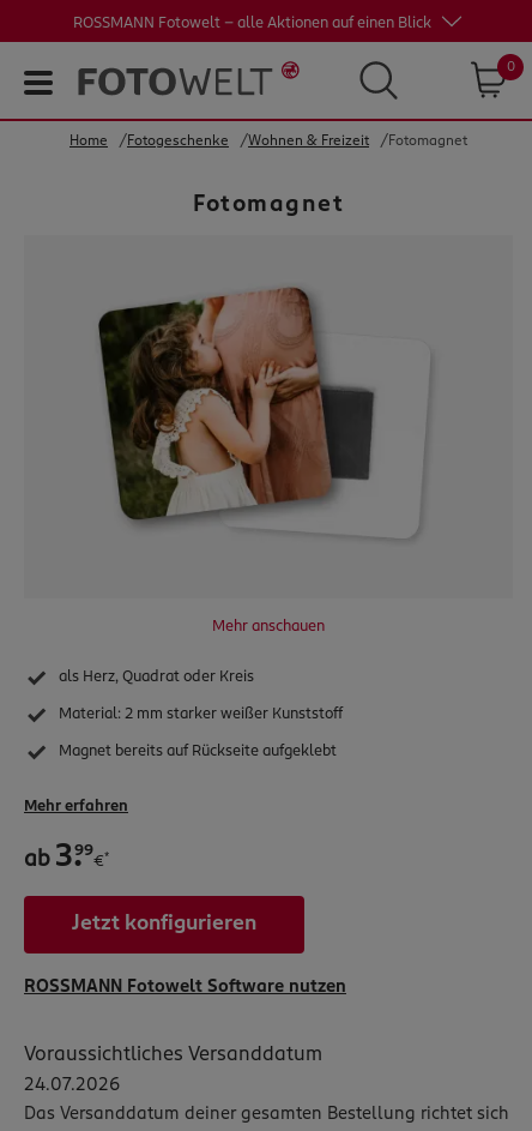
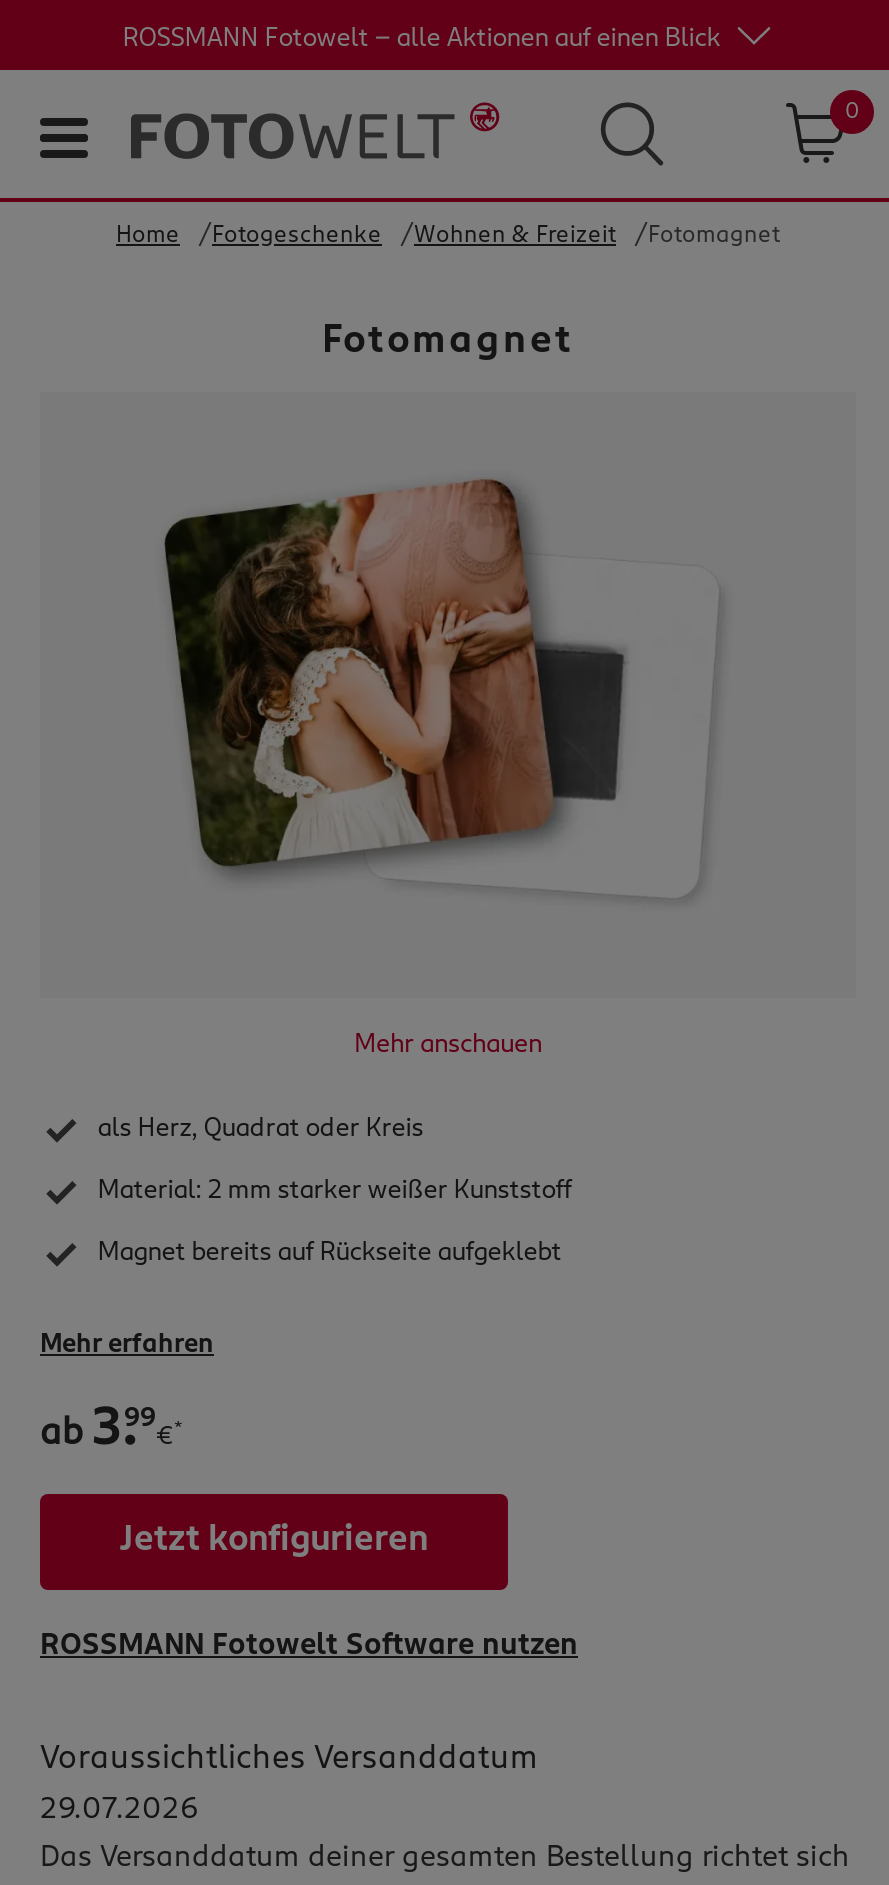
- 24.07.2026
+ 29.07.2026
